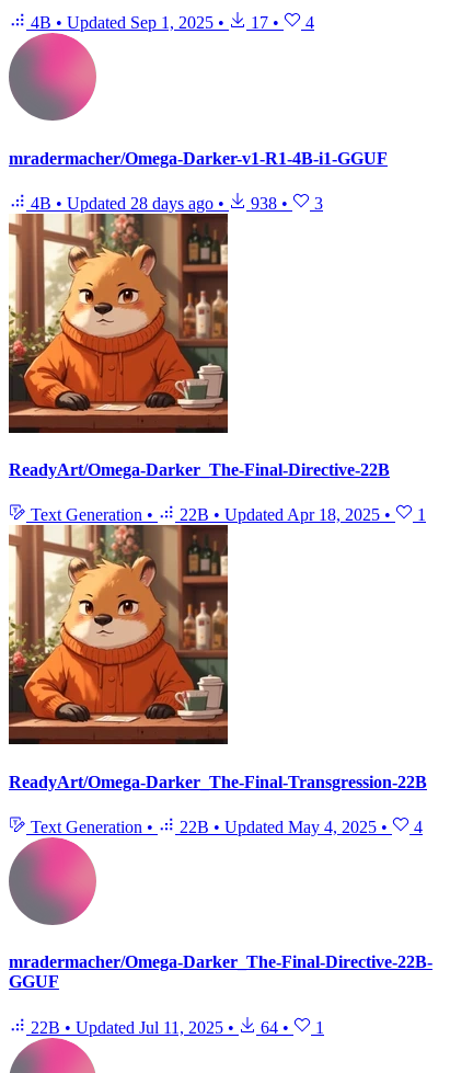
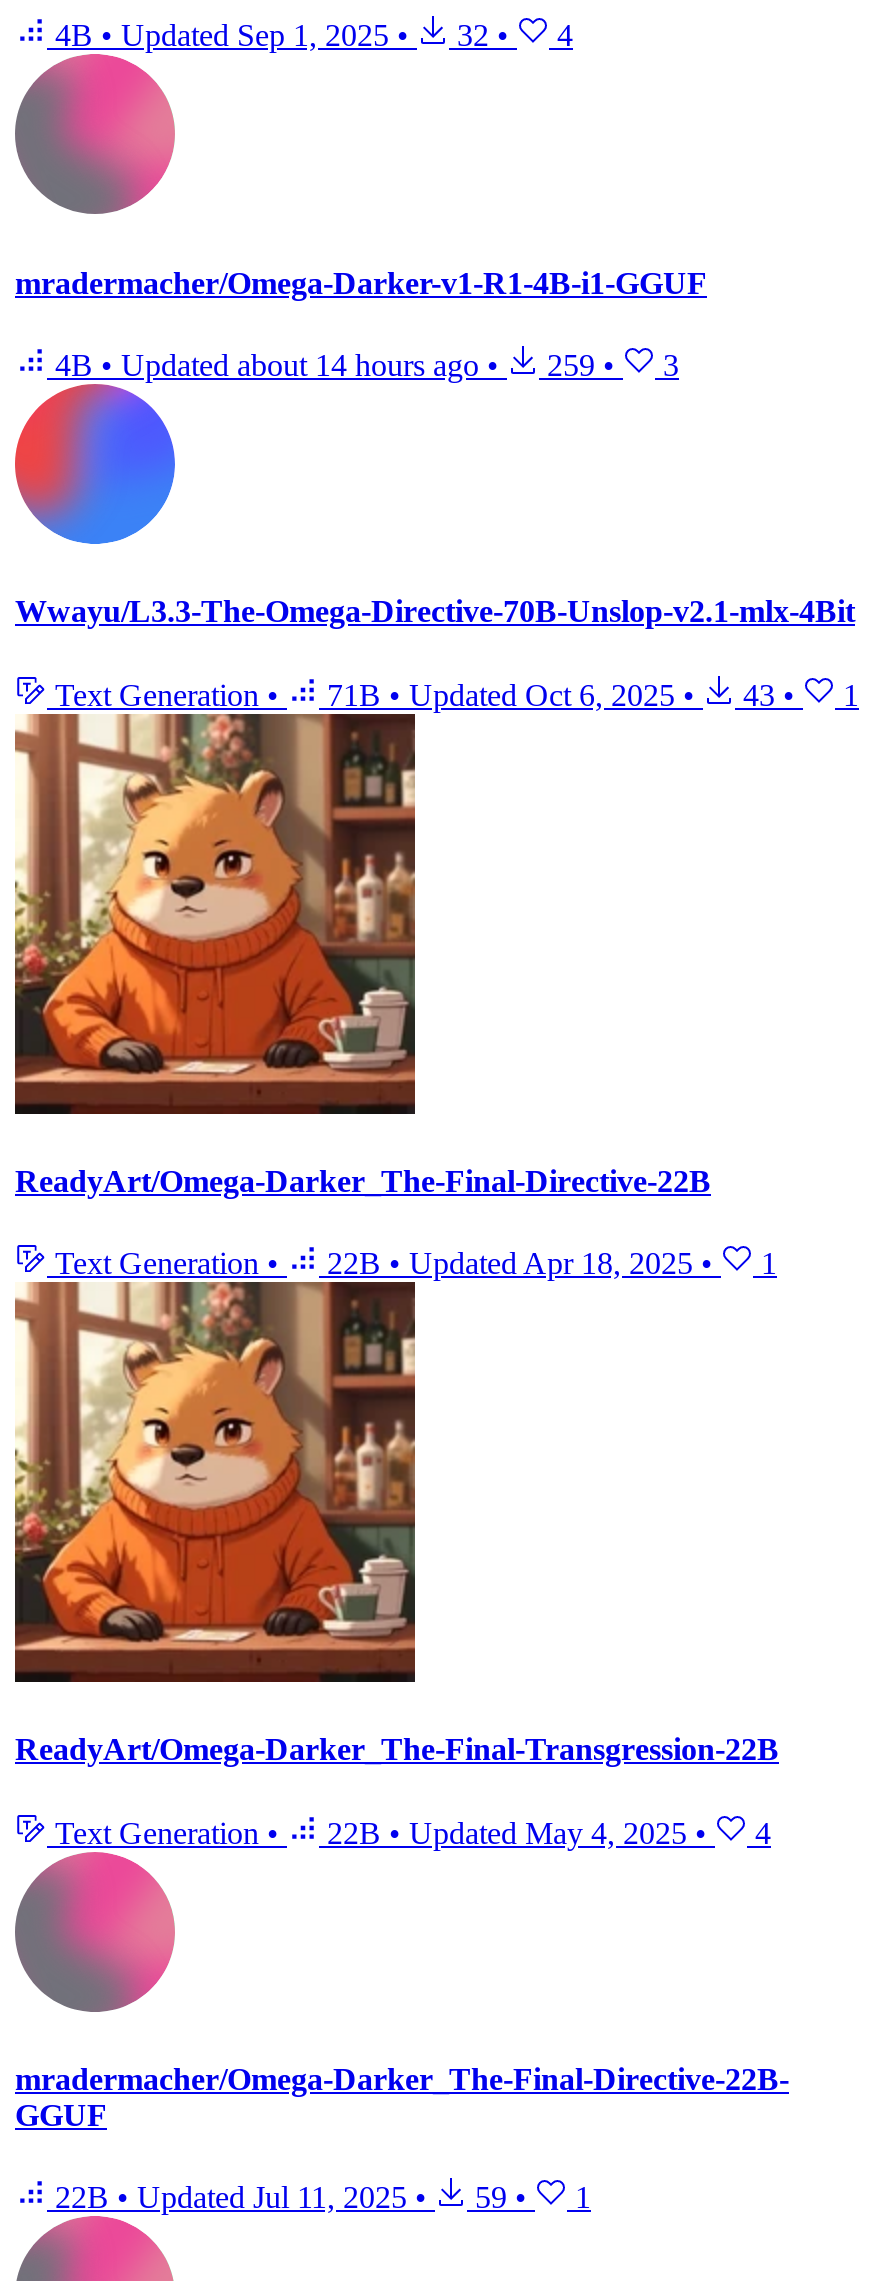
- 4B • Updated Sep 1, 2025 • 17 • 4
+ 4B • Updated Sep 1, 2025 • 32 • 4

- 4B • Updated 28 days ago •
- 938 •
+ 4B • Updated about 14 hours ago •
+ 259 •

+ [image]
+ Wwayu/L3.3-The-Omega-Directive-70B-Unslop-v2.1-mlx-4Bit
+ Text Generation •
+ 71B • Updated Oct 6, 2025 •
+ 43 •
+ 1

- 22B • Updated Jul 11, 2025 • 64 • 1
+ 22B • Updated Jul 11, 2025 • 59 • 1
